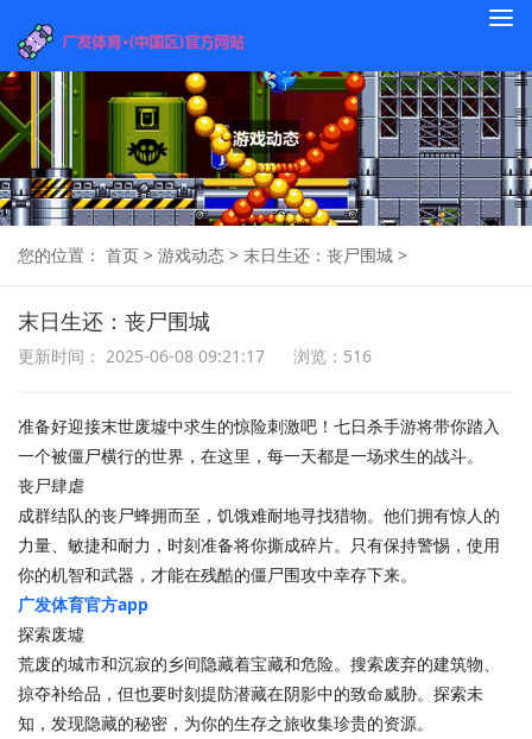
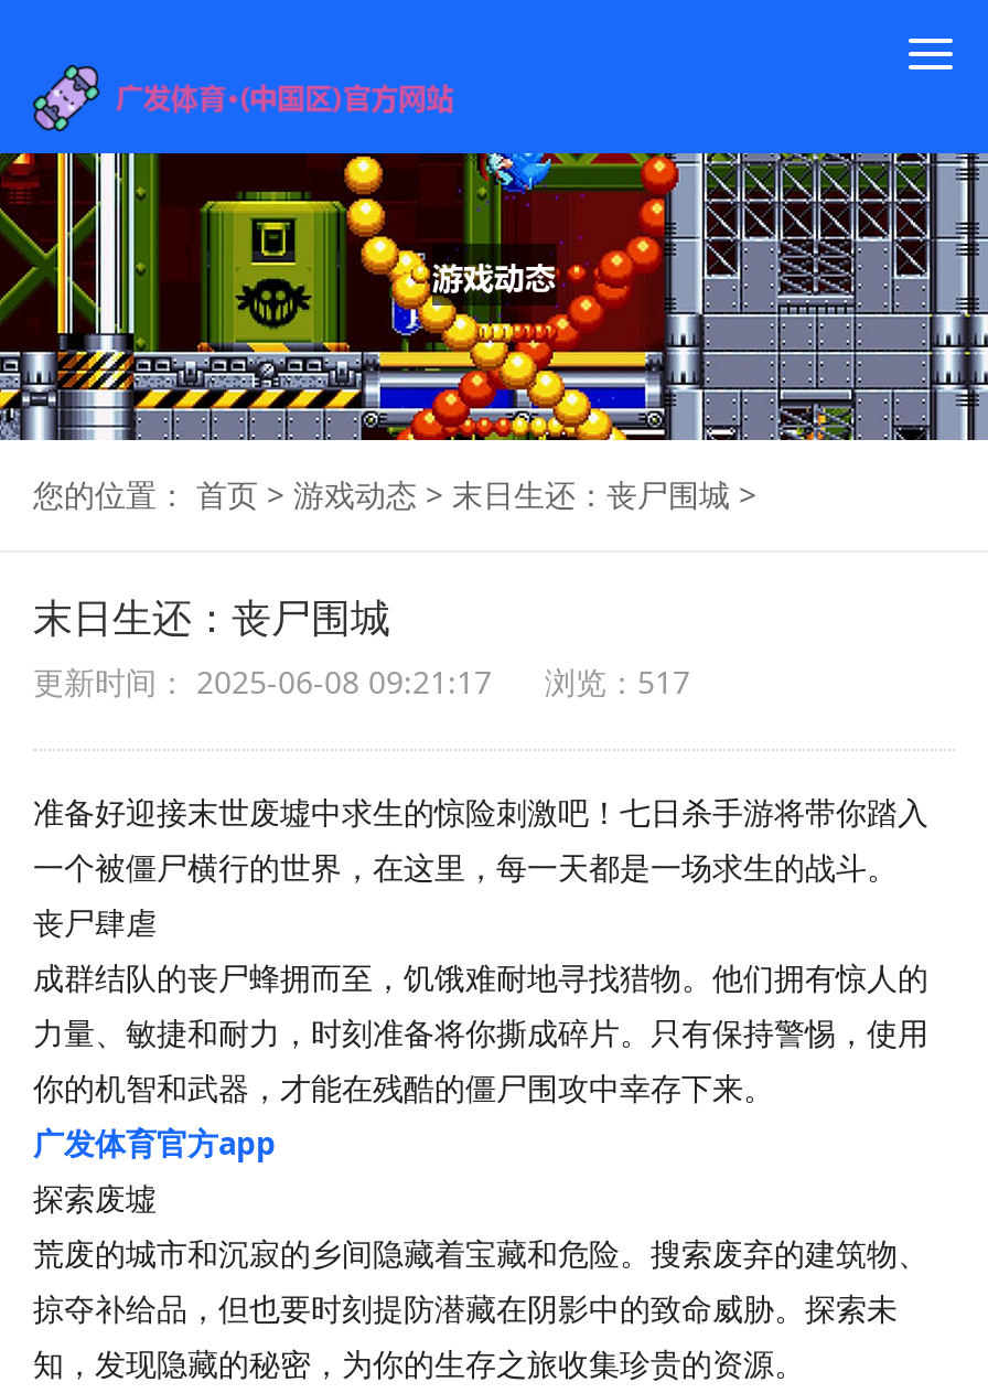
- 更新时间： 2025-06-08 09:21:17 浏览：516
+ 更新时间： 2025-06-08 09:21:17 浏览：517
